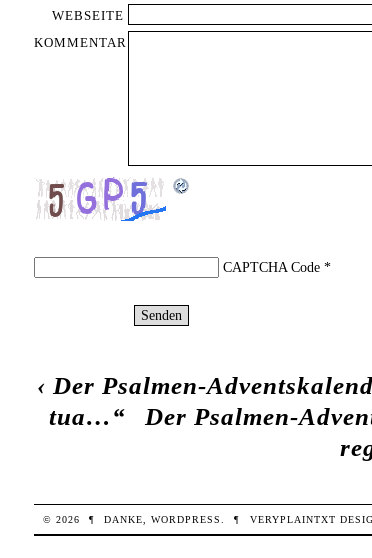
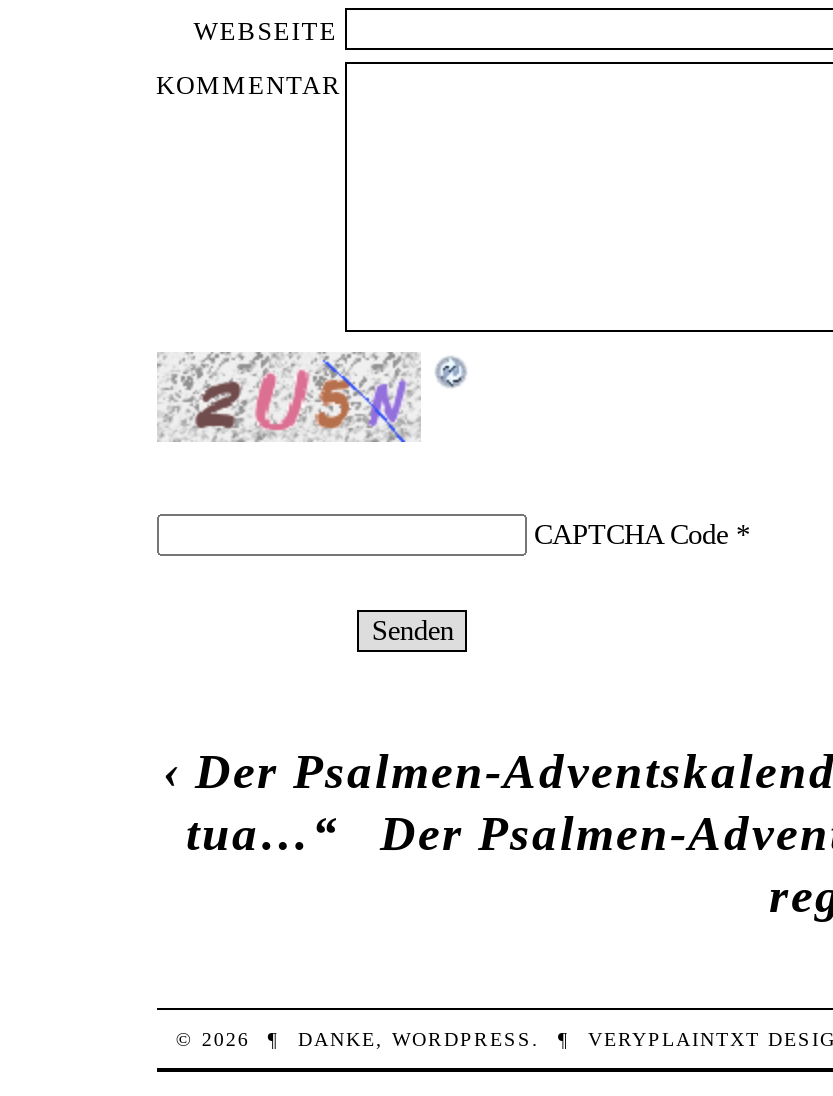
- [image]
+ [image]
